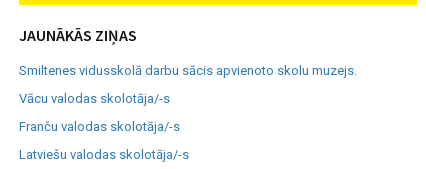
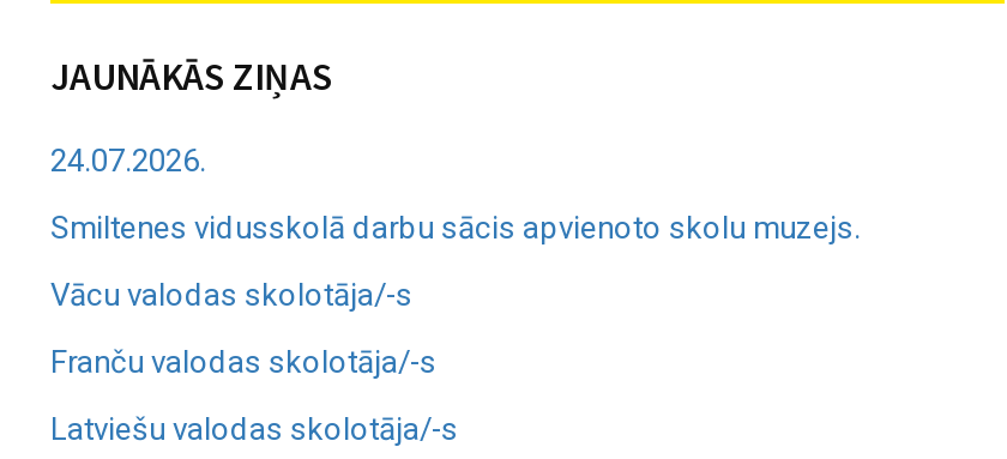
+ 24.07.2026.
